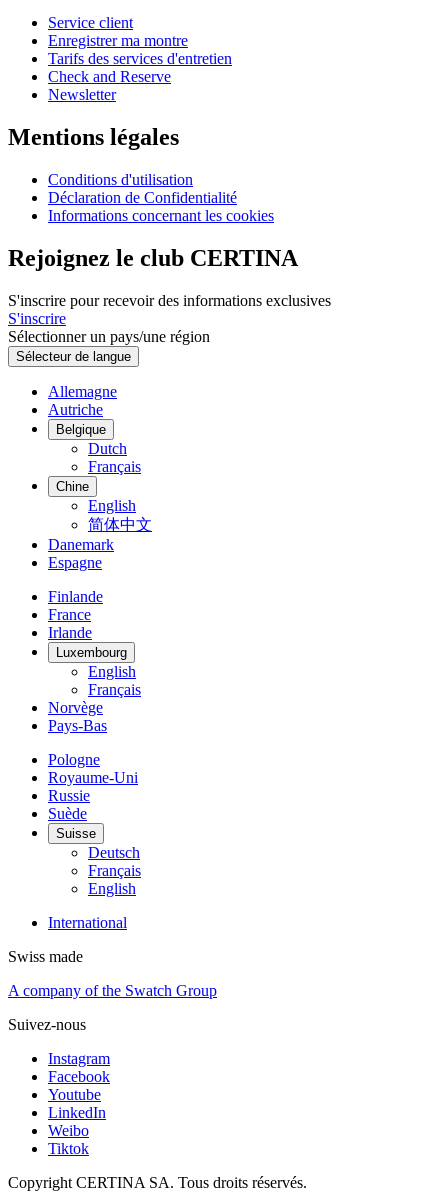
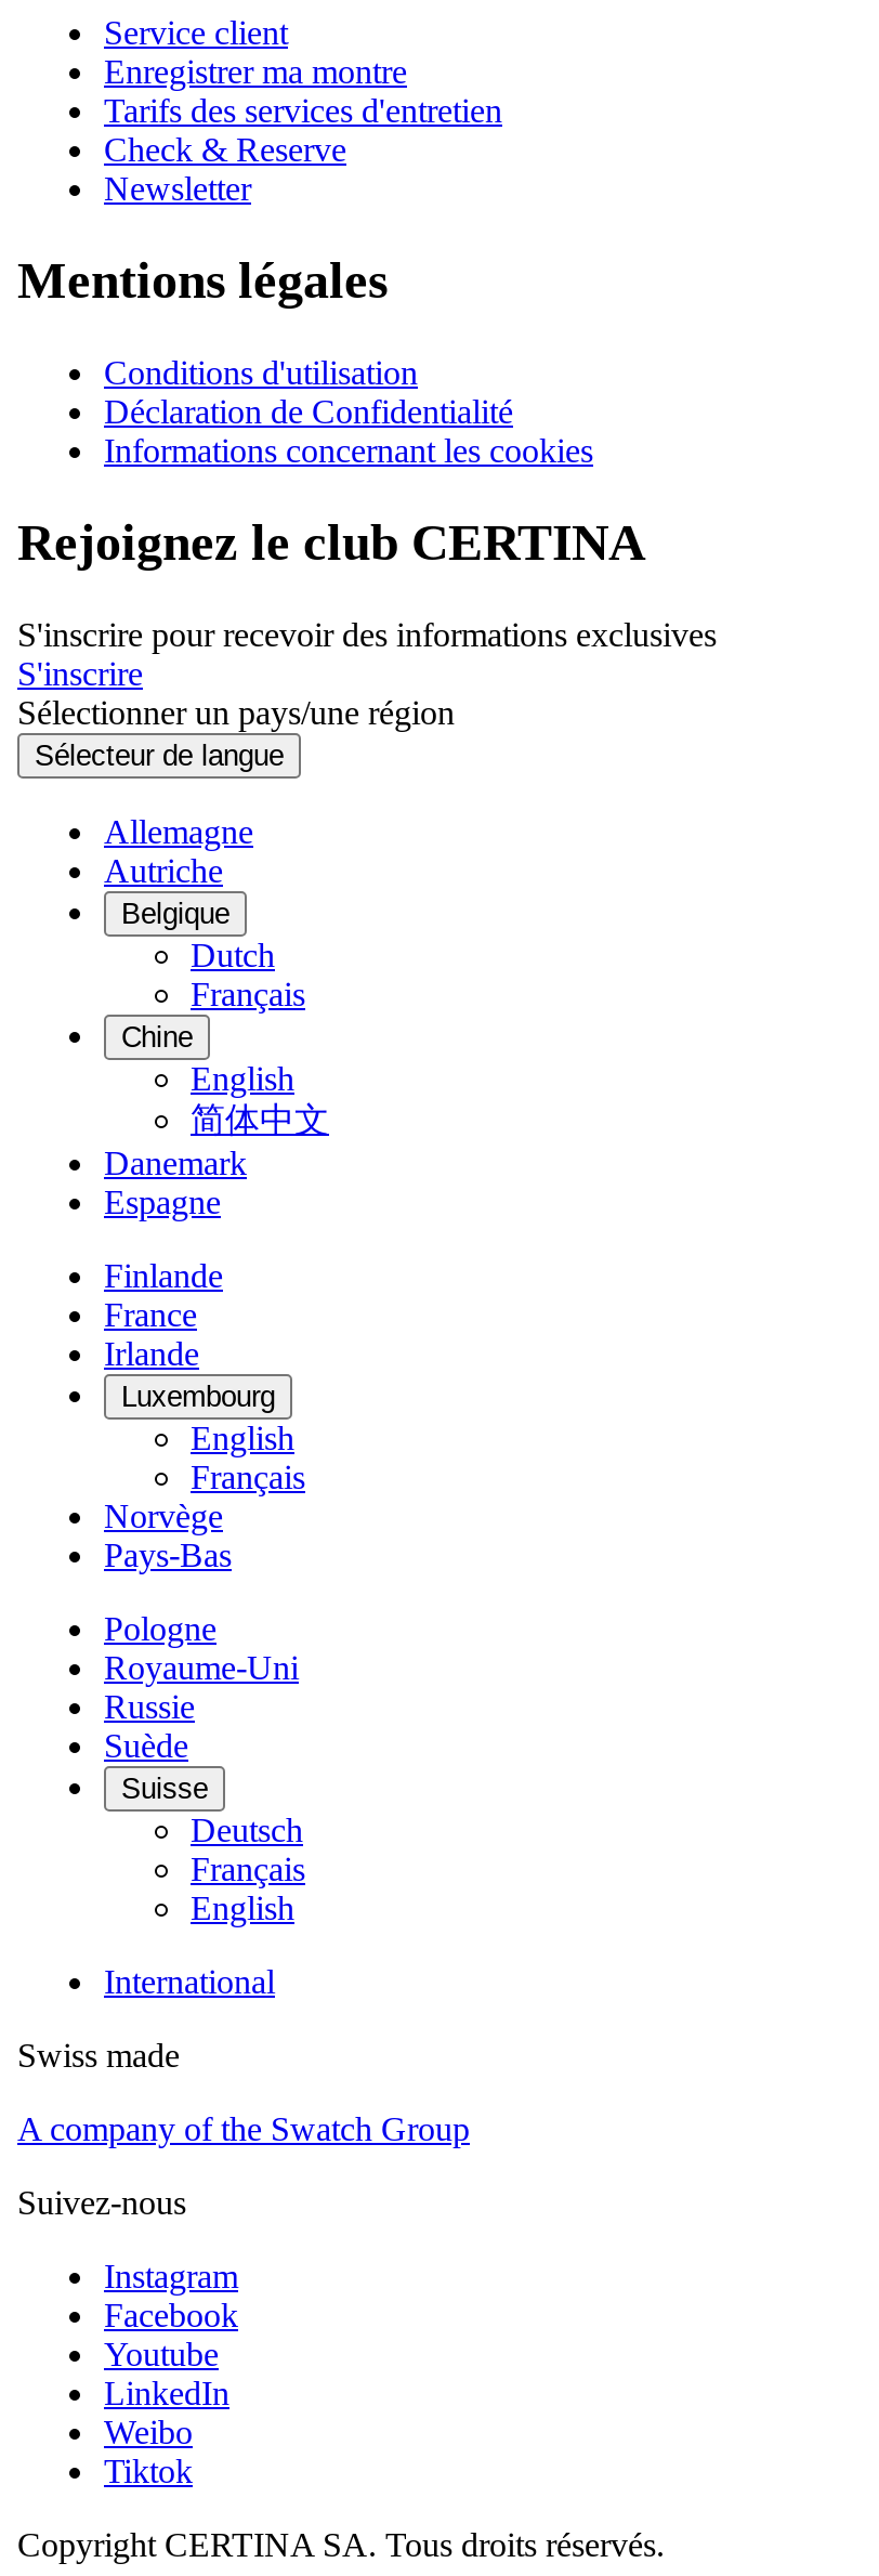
- Check and Reserve
+ Check & Reserve
